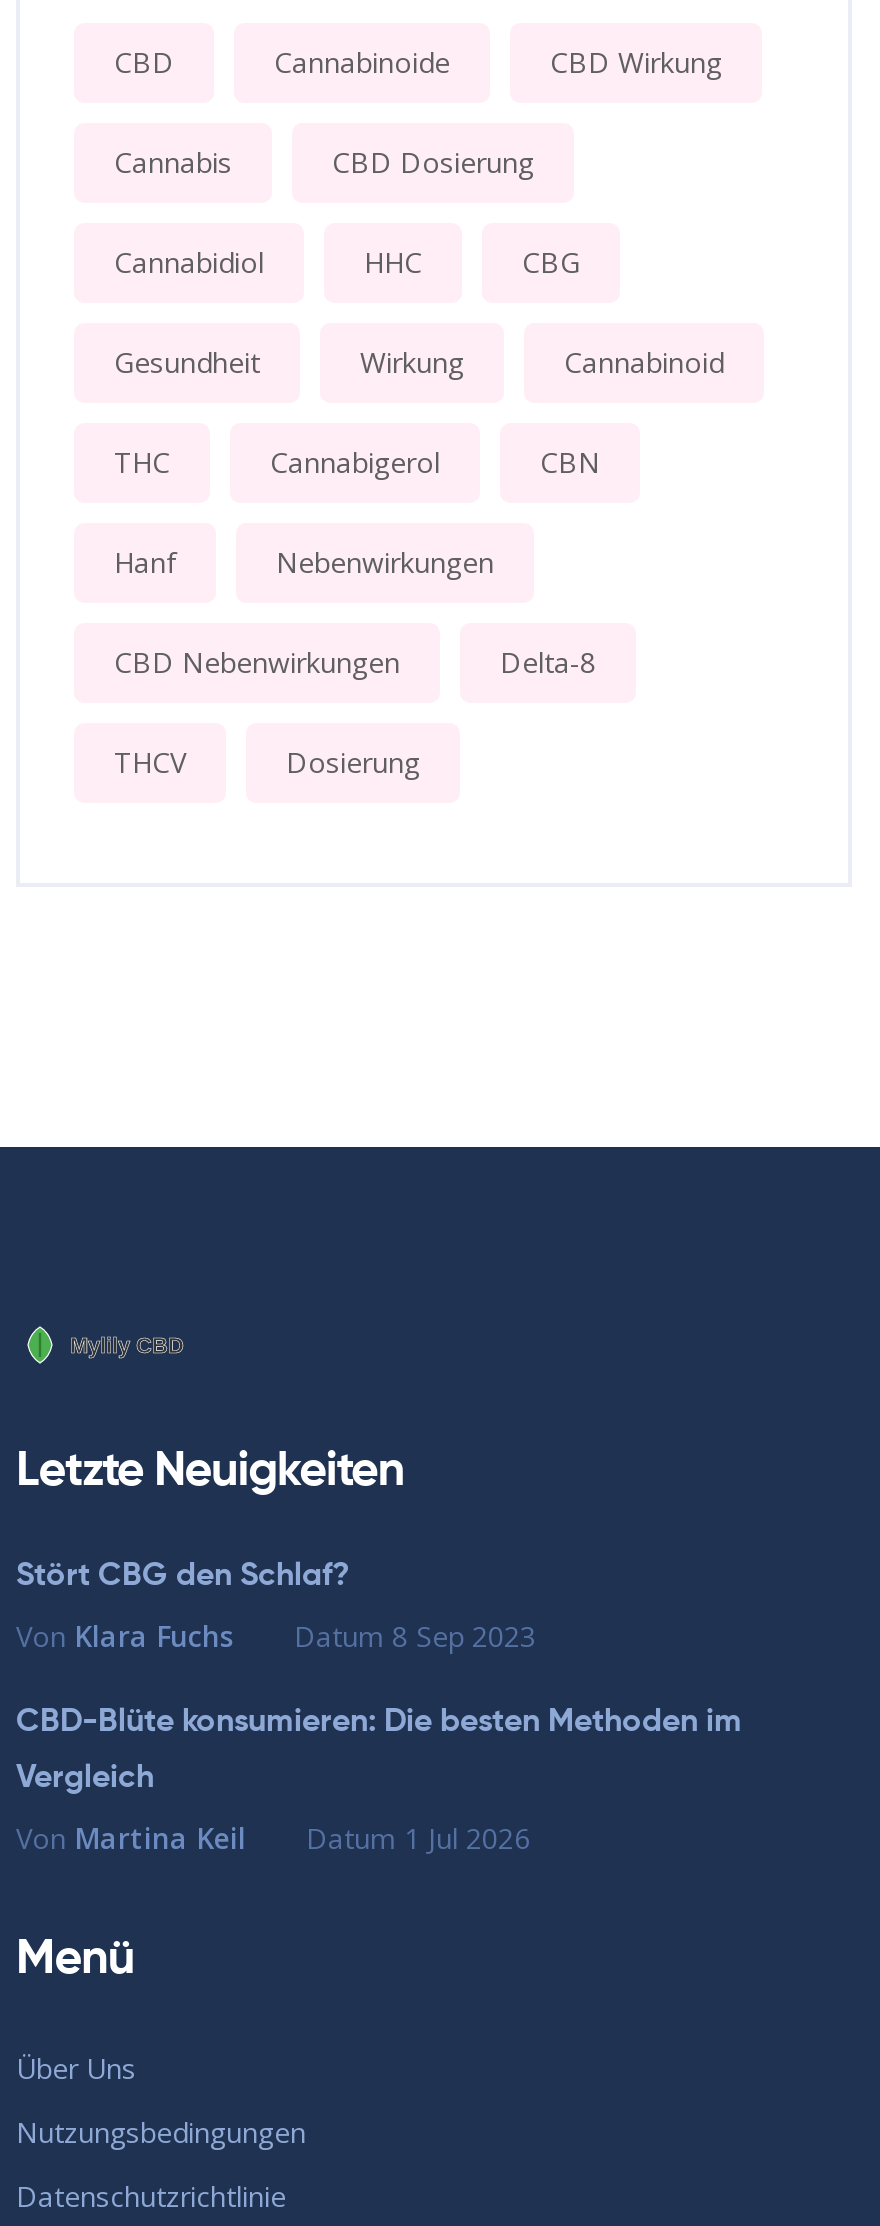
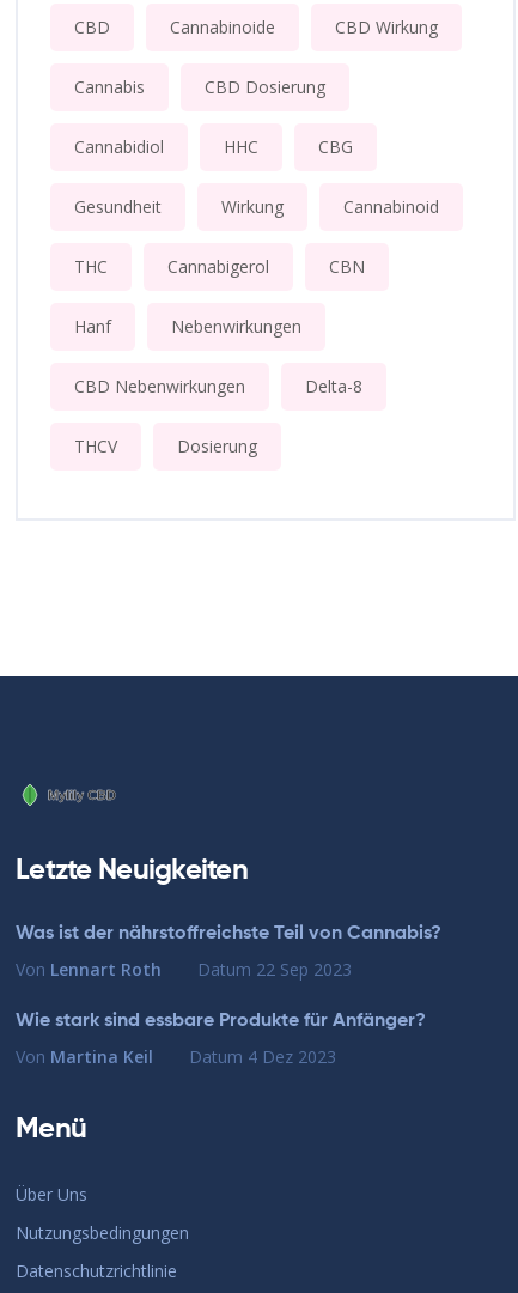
- Stört CBG den Schlaf?
- Von Klara Fuchs
- Datum 8 Sep 2023
- CBD-Blüte konsumieren: Die besten Methoden im
- Vergleich
+ Was ist der nährstoffreichste Teil von Cannabis?
+ Von Lennart Roth
+ Datum 22 Sep 2023
+ Wie stark sind essbare Produkte für Anfänger?

- Von Martina Keil Datum 1 Jul 2026
+ Von Martina Keil Datum 4 Dez 2023
